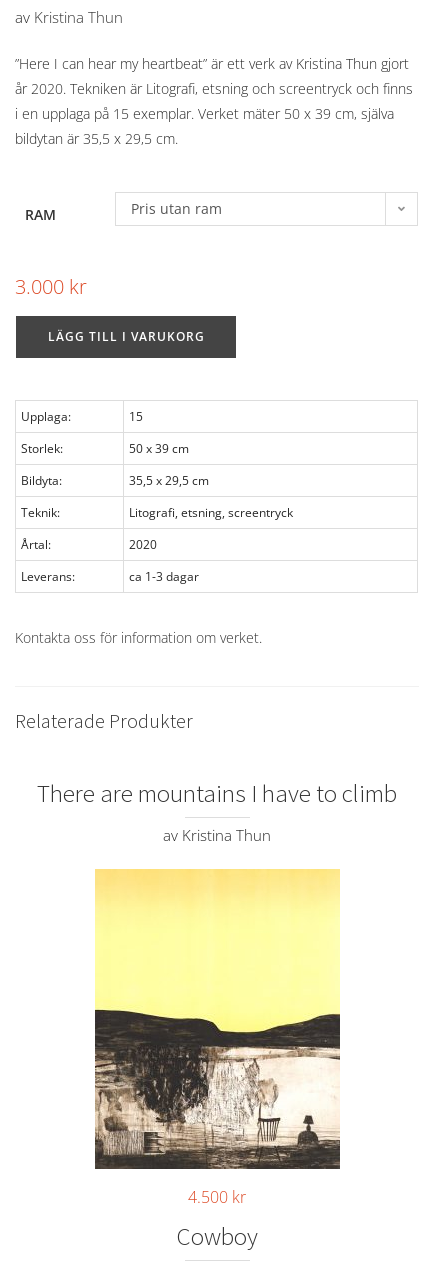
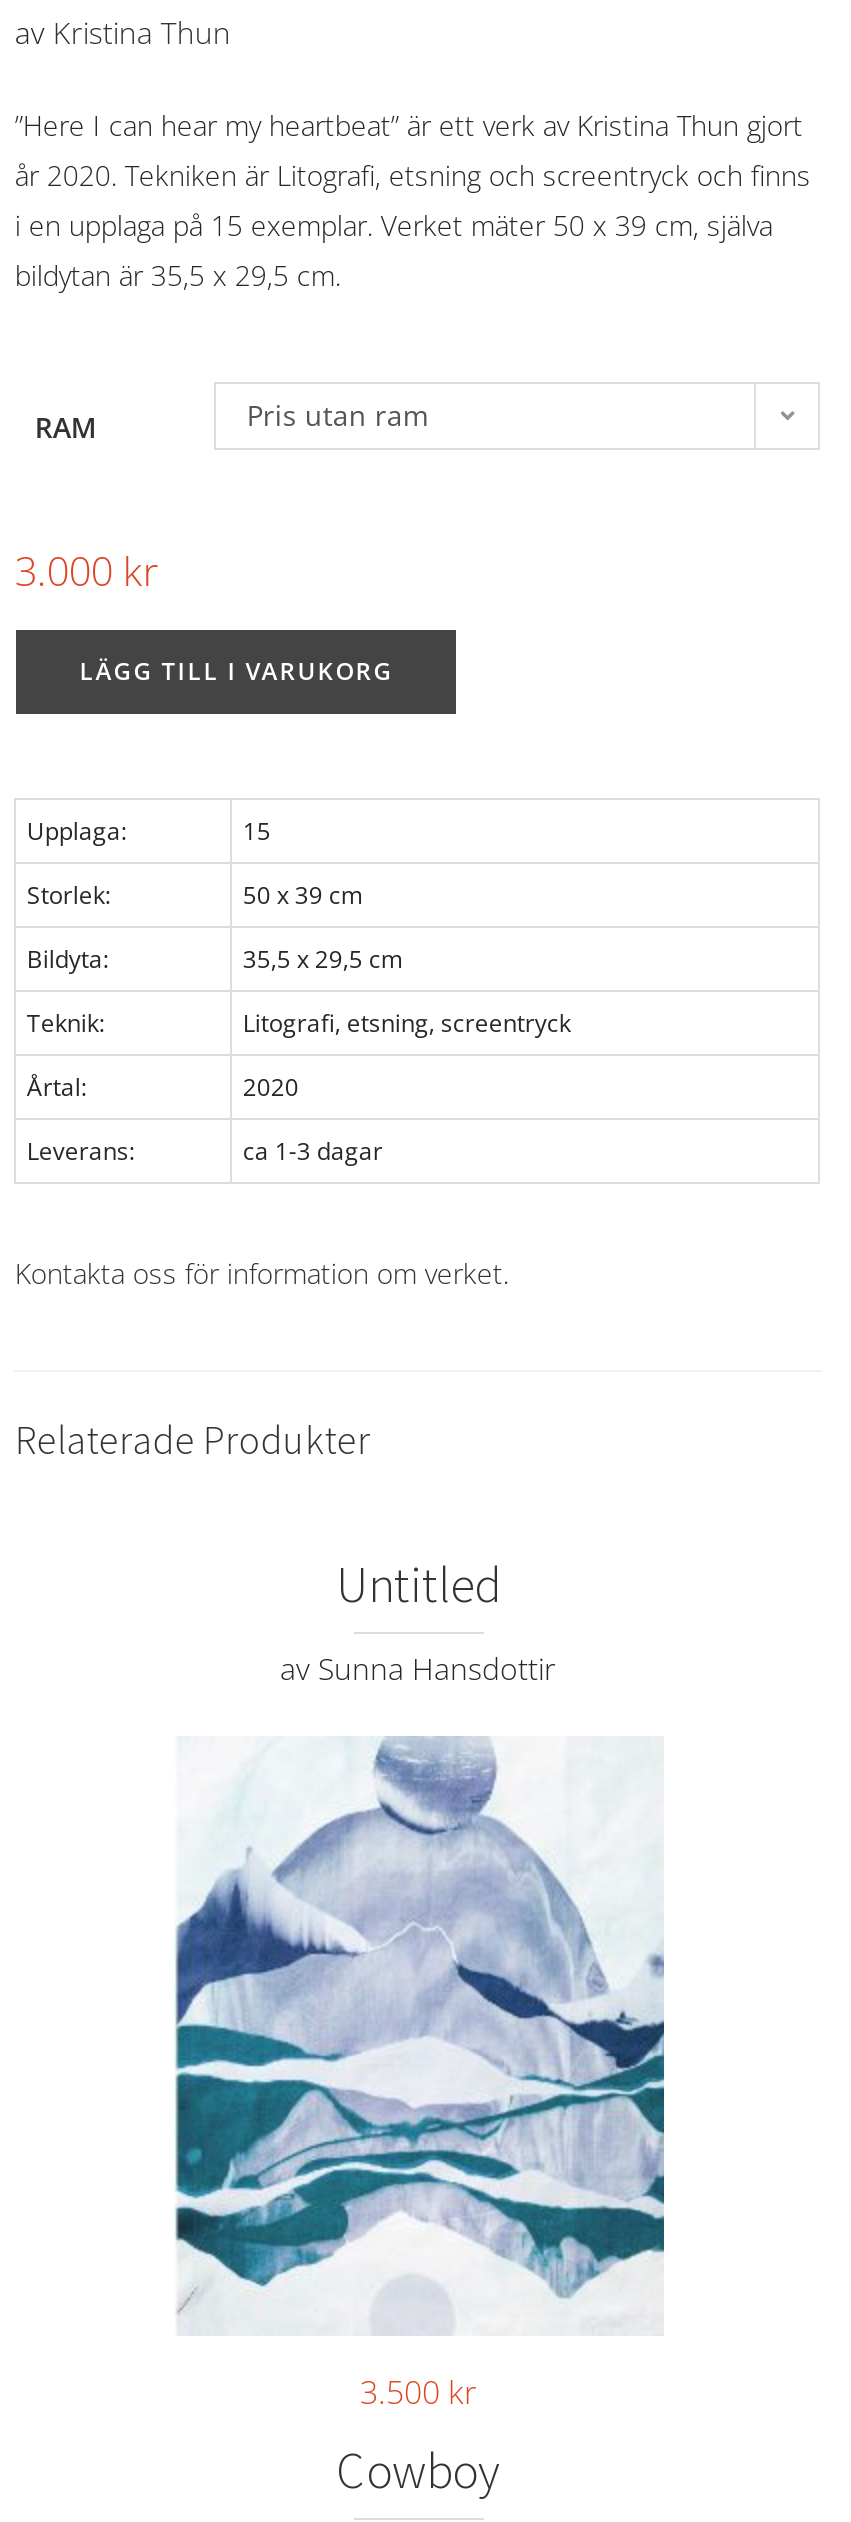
- There are mountains I have to climb
+ Untitled

- av Kristina Thun
+ av Sunna Hansdottir

- [image]
- 4.500 kr
+ [image]
+ 3.500 kr
